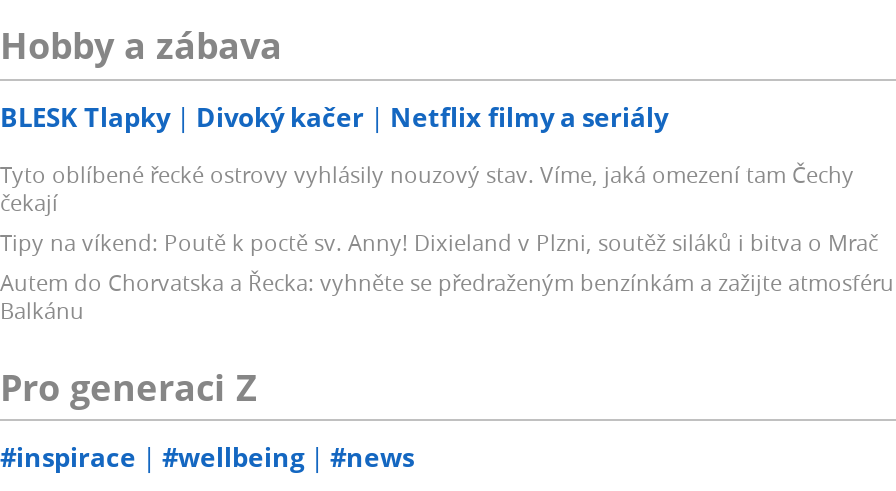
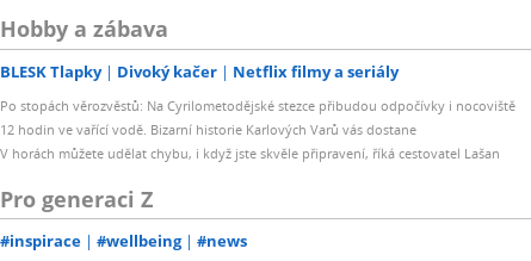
- Tyto oblíbené řecké ostrovy vyhlásily nouzový stav. Víme, jaká omezení tam Čechy
- čekají
- Tipy na víkend: Poutě k poctě sv. Anny! Dixieland v Plzni, soutěž siláků i bitva o Mrač
- Autem do Chorvatska a Řecka: vyhněte se předraženým benzínkám a zažijte atmosféru
- Balkánu
+ Po stopách věrozvěstů: Na Cyrilometodějské stezce přibudou odpočívky i nocoviště
+ 12 hodin ve vařící vodě. Bizarní historie Karlových Varů vás dostane
+ V horách můžete udělat chybu, i když jste skvěle připravení, říká cestovatel Lašan
